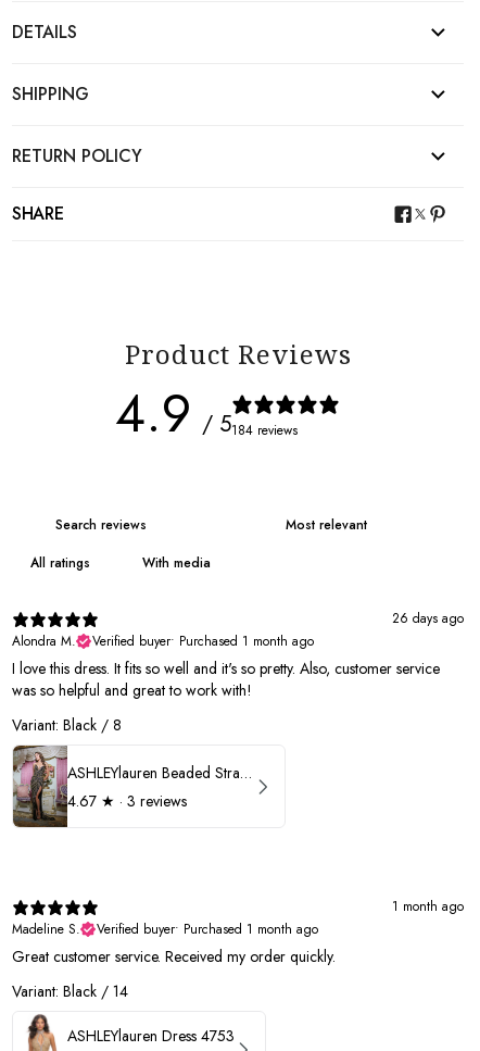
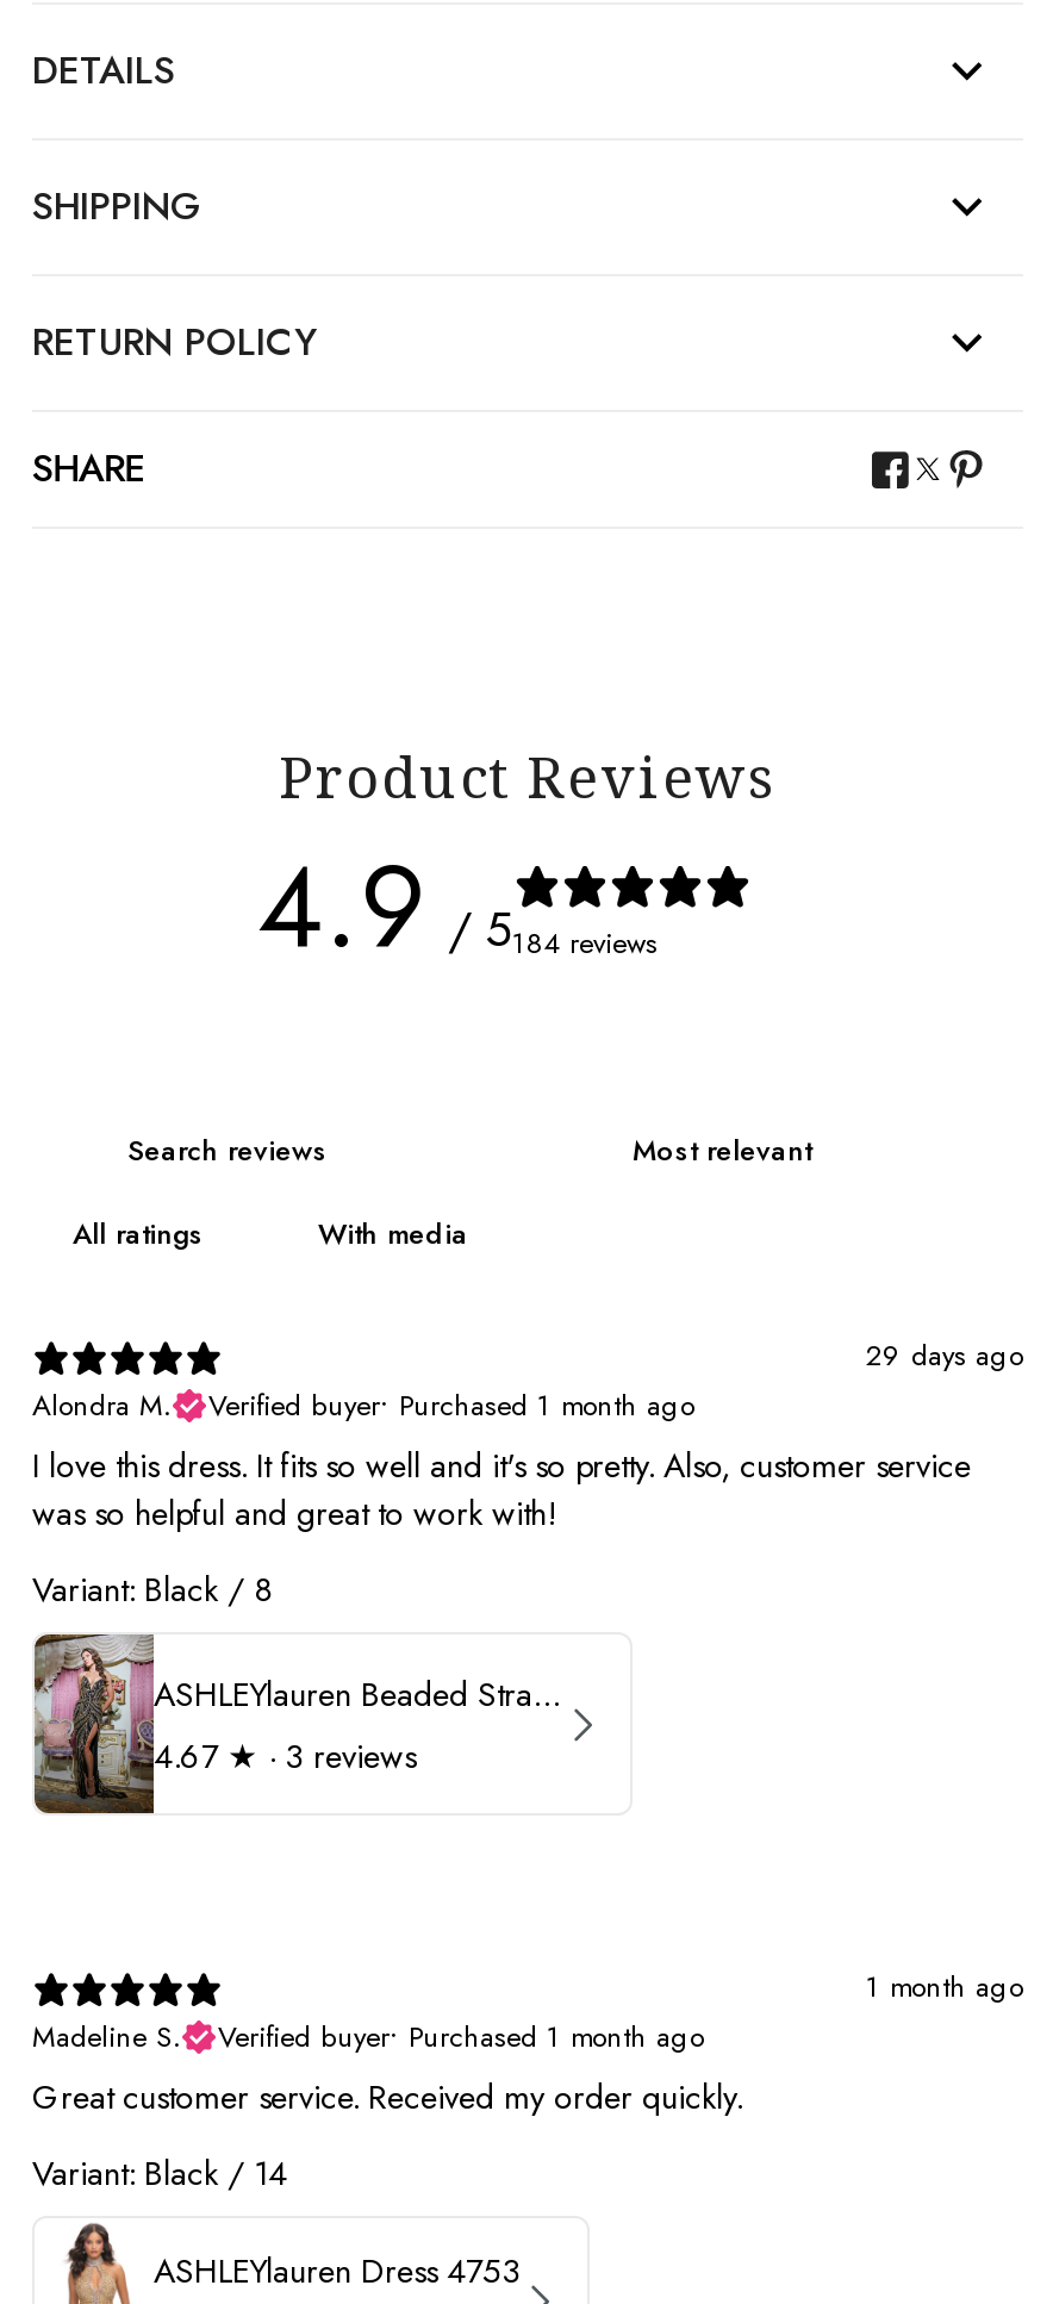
- 26 days ago
+ 29 days ago
